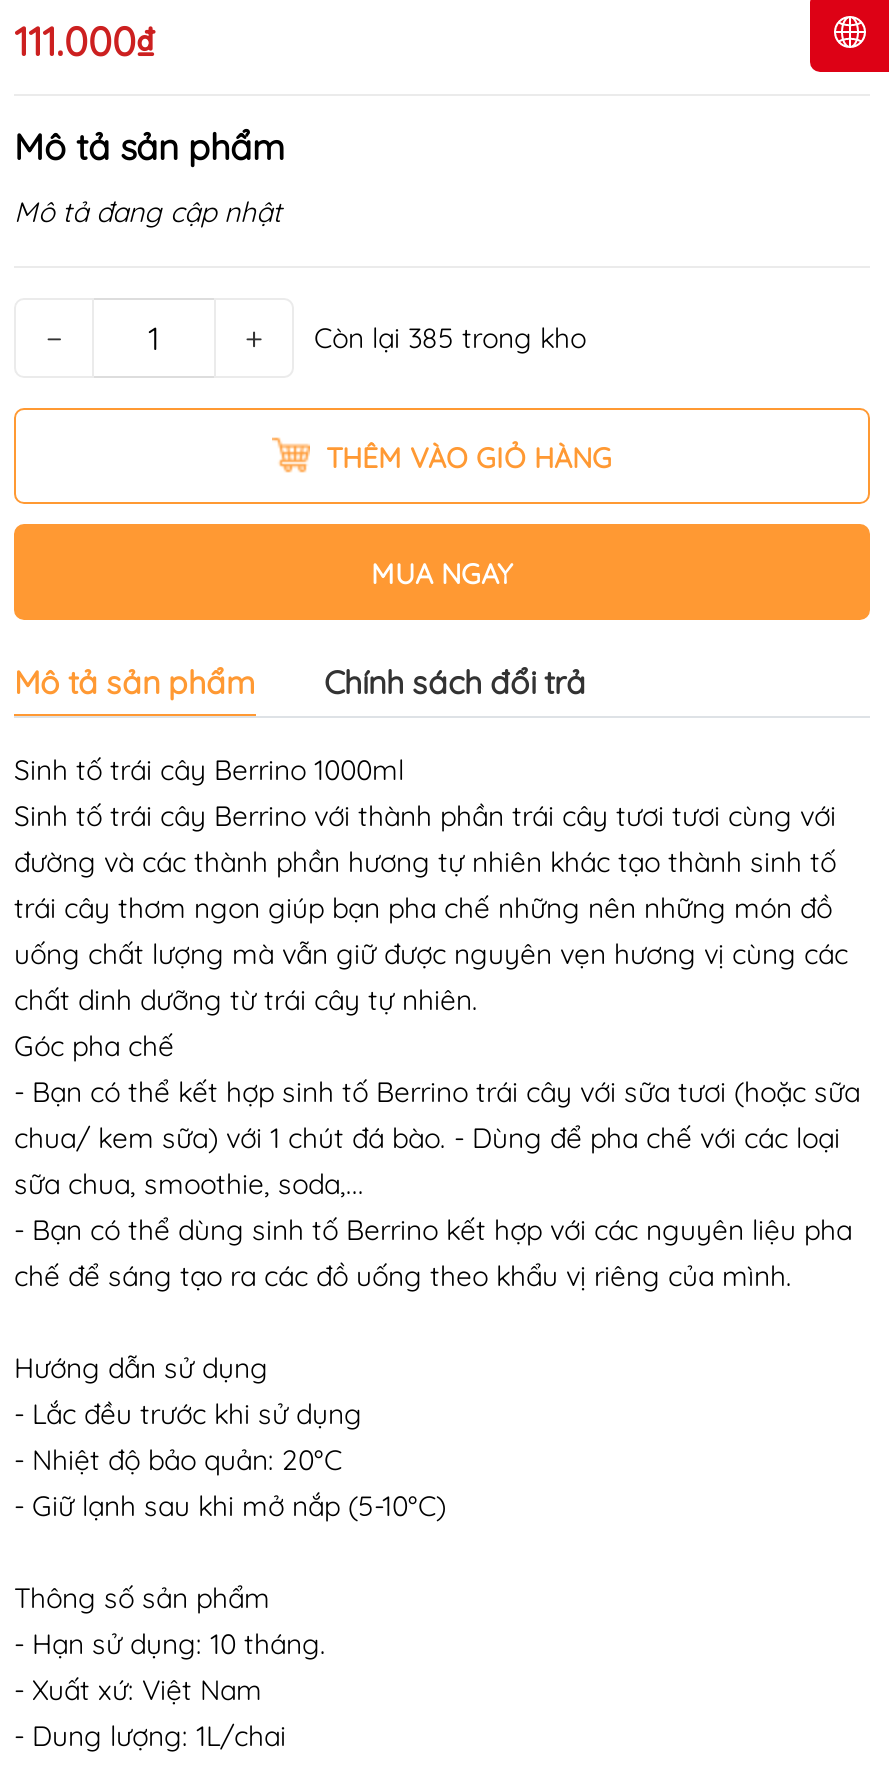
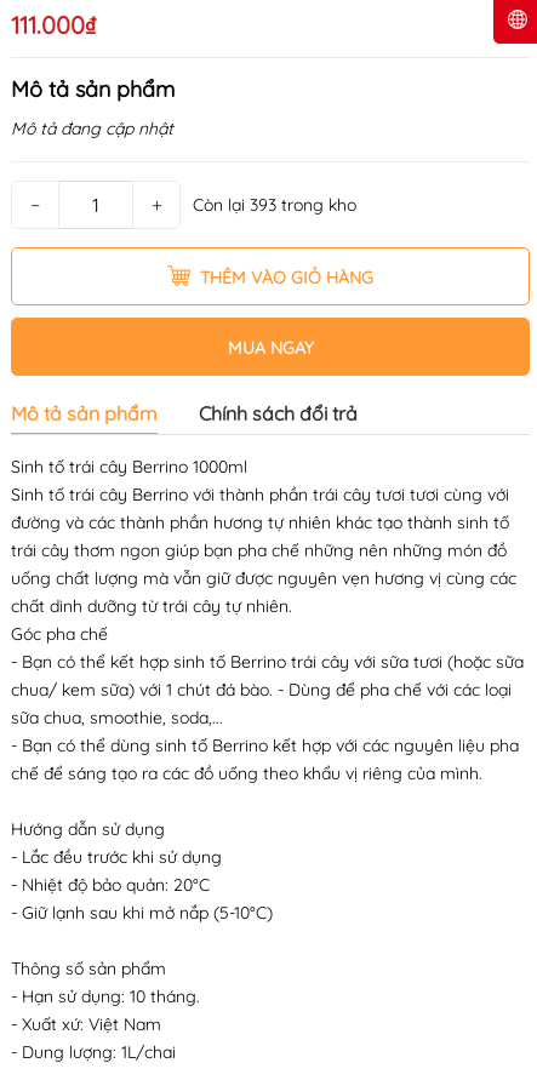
- Còn lại 385 trong kho
+ Còn lại 393 trong kho
